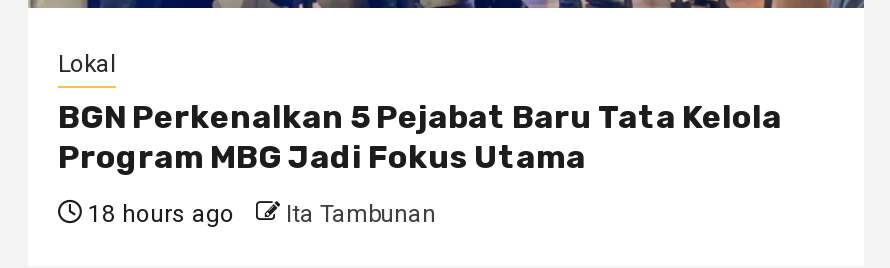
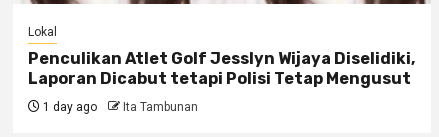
- BGN Perkenalkan 5 Pejabat Baru Tata Kelola
- Program MBG Jadi Fokus Utama
+ Penculikan Atlet Golf Jesslyn Wijaya Diselidiki,
+ Laporan Dicabut tetapi Polisi Tetap Mengusut

- 18 hours ago Ita Tambunan
+ 1 day ago Ita Tambunan
